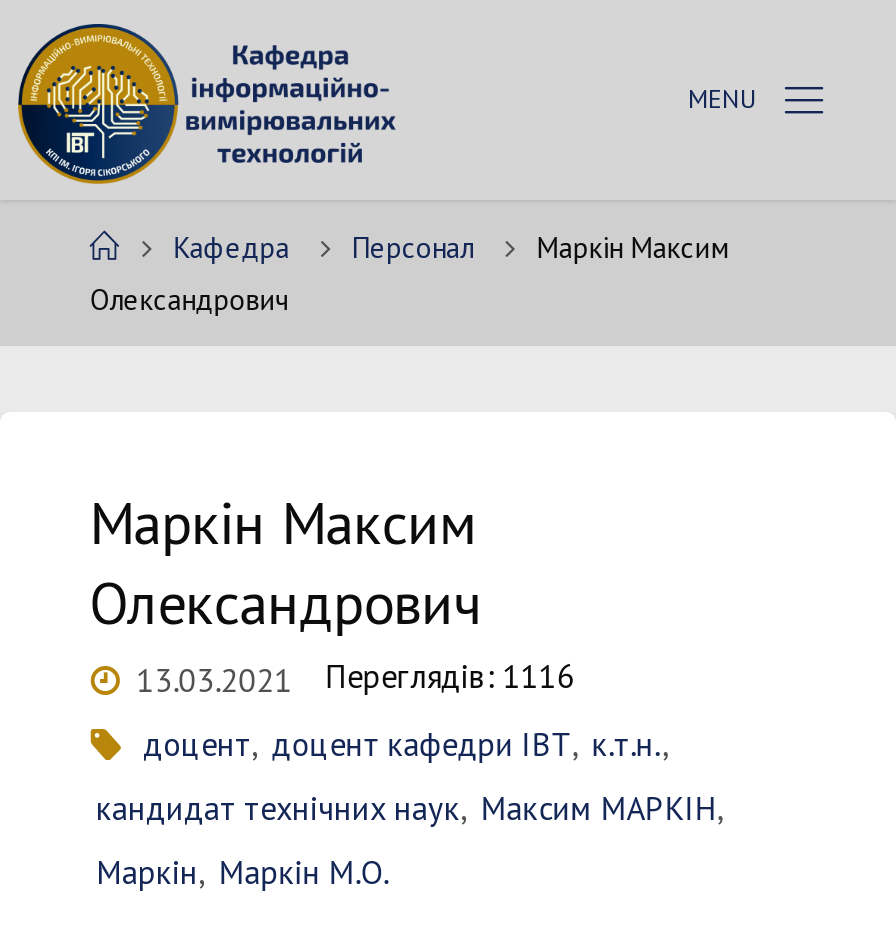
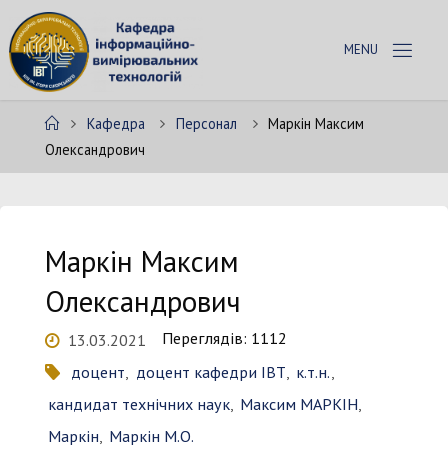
- 13.03.2021 Переглядів: 1116
+ 13.03.2021 Переглядів: 1112
